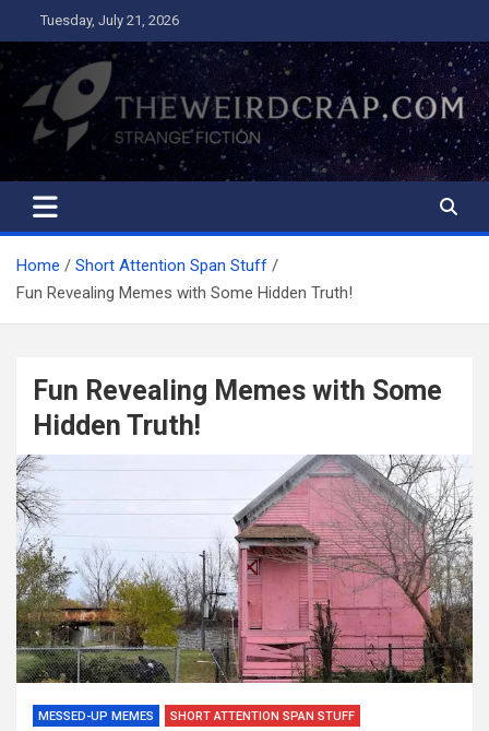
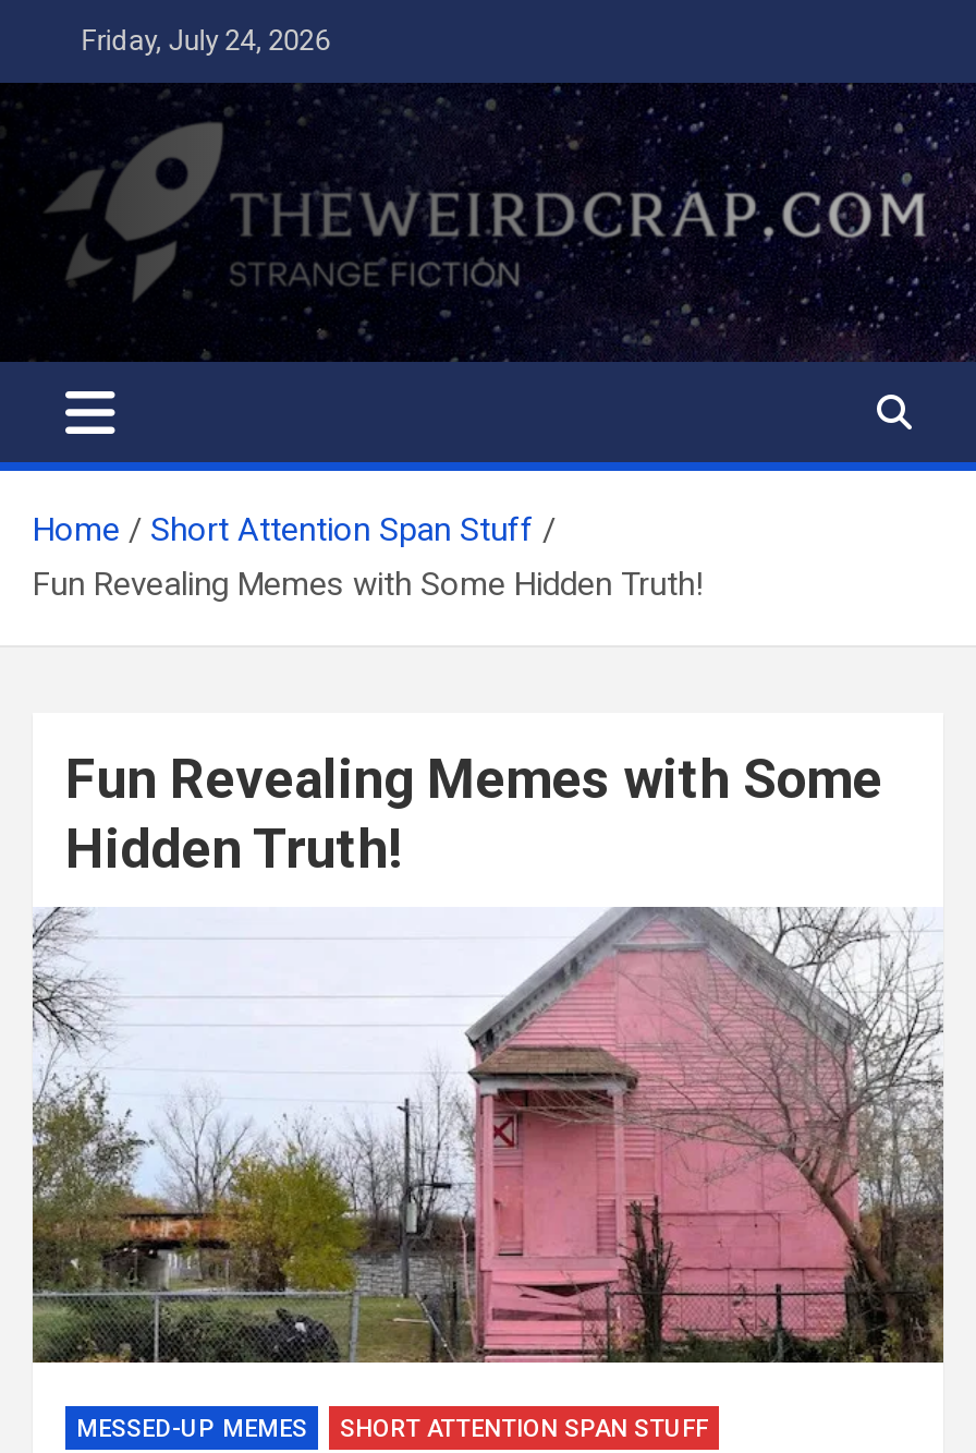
- Tuesday, July 21, 2026
+ Friday, July 24, 2026
